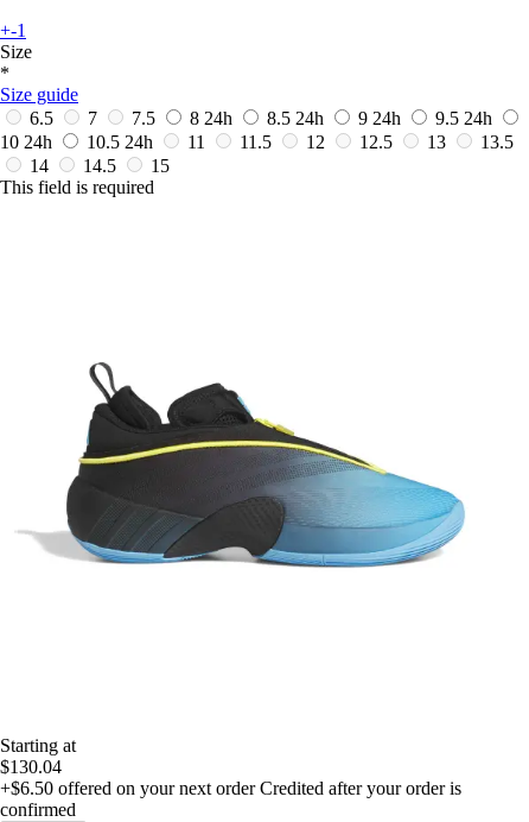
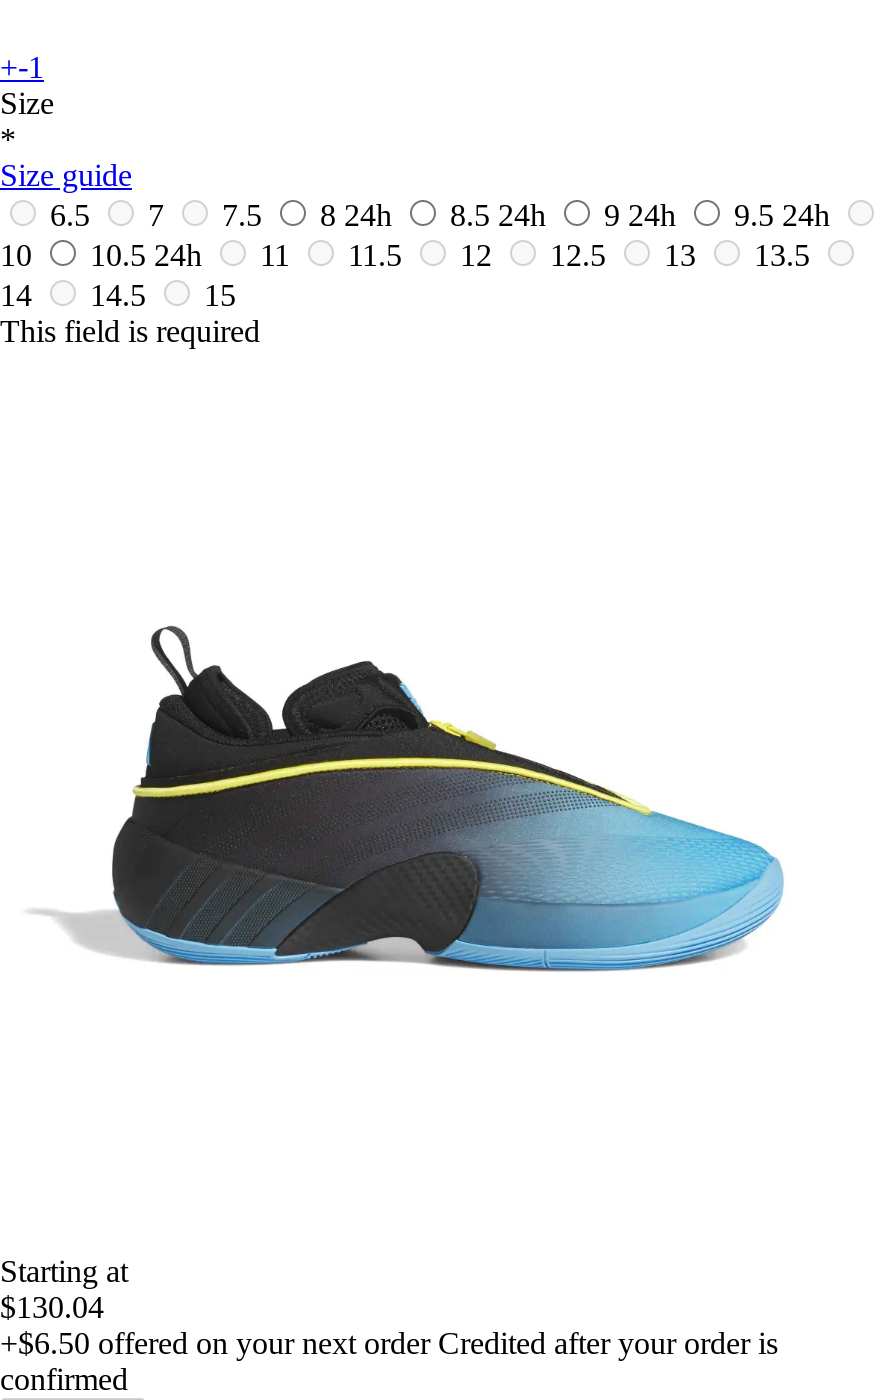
- 10 24h 10.5 24h 11 11.5 12 12.5 13 13.5
+ 10 10.5 24h 11 11.5 12 12.5 13 13.5
